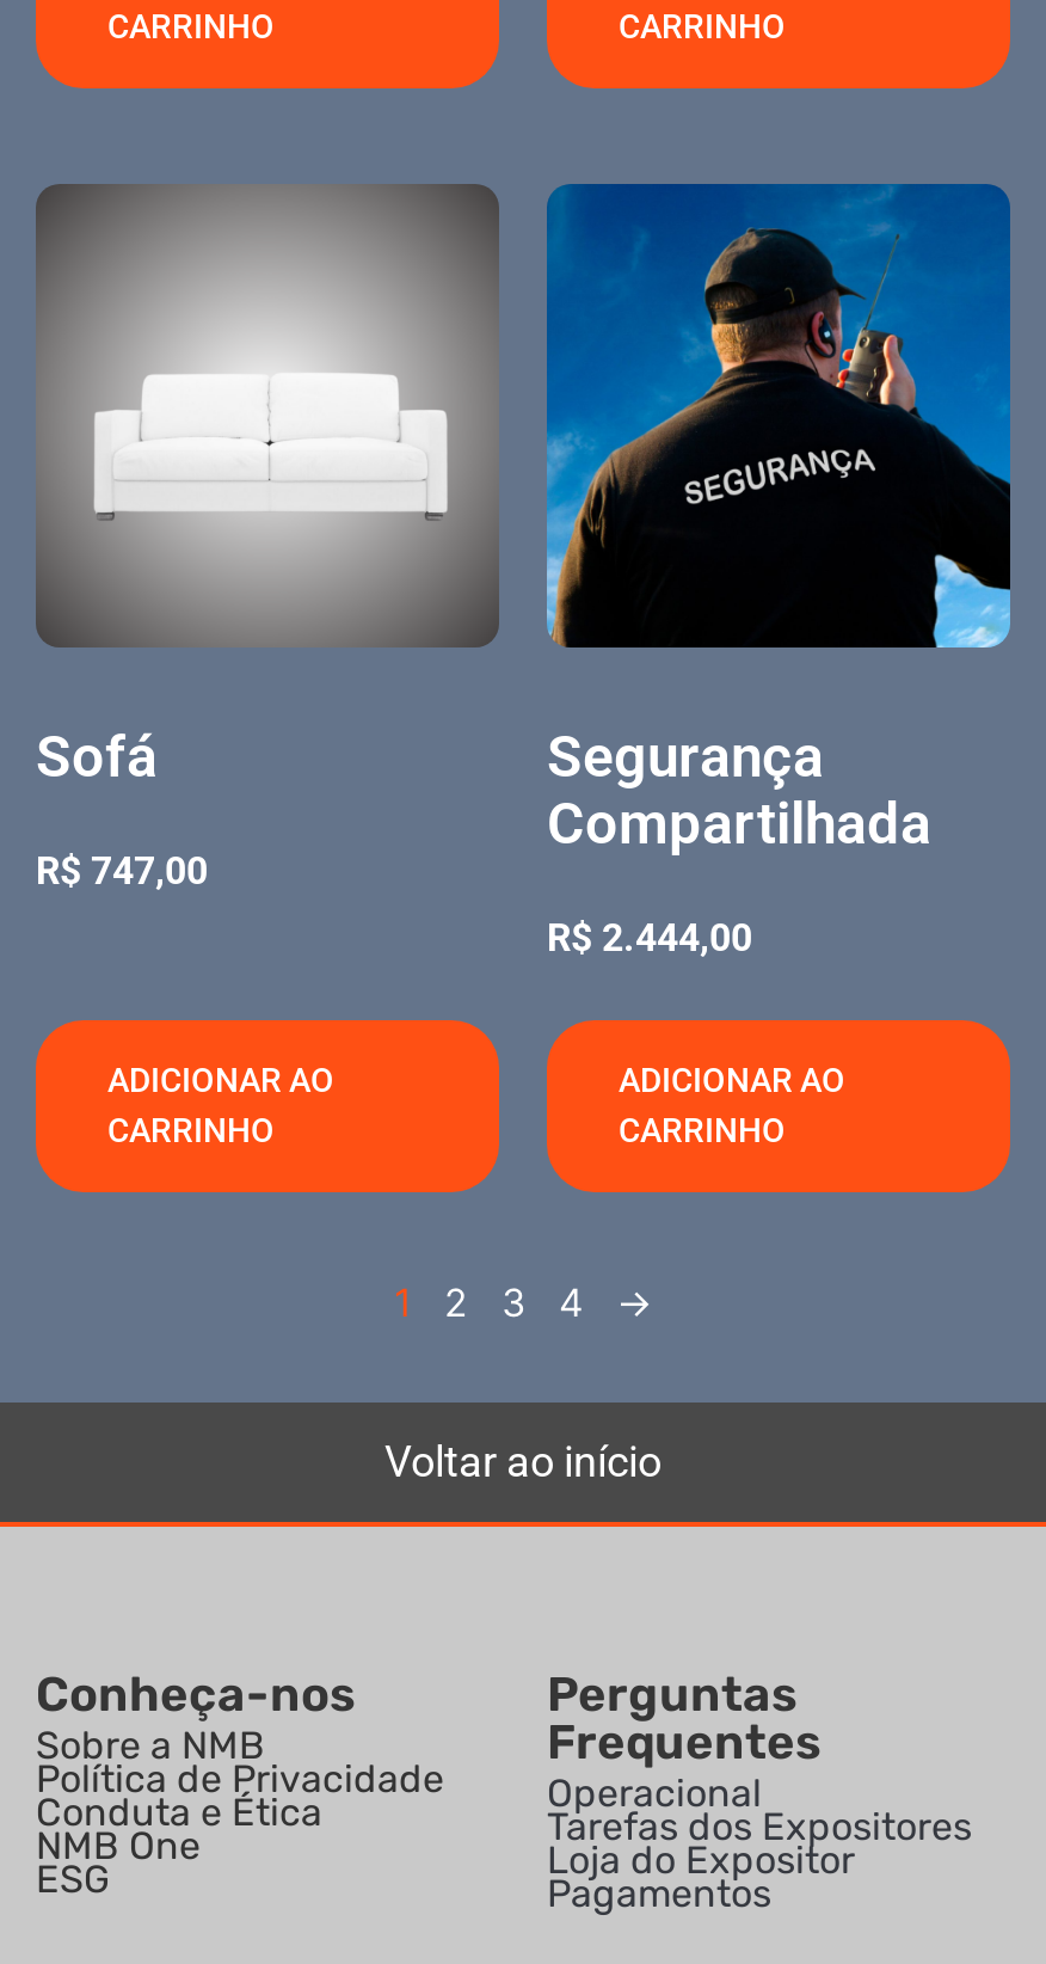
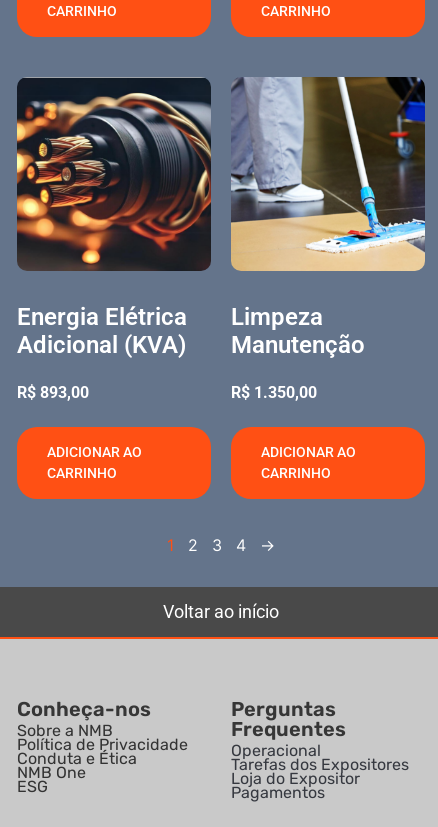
- [image]
- Sofá
+ [image]
+ Energia Elétrica
+ Adicional (KVA)

- [image]
- Segurança
- Compartilhada
+ [image]
+ Limpeza
+ Manutenção

- R$747,00
+ R$893,00

- R$2.444,00
+ R$1.350,00
